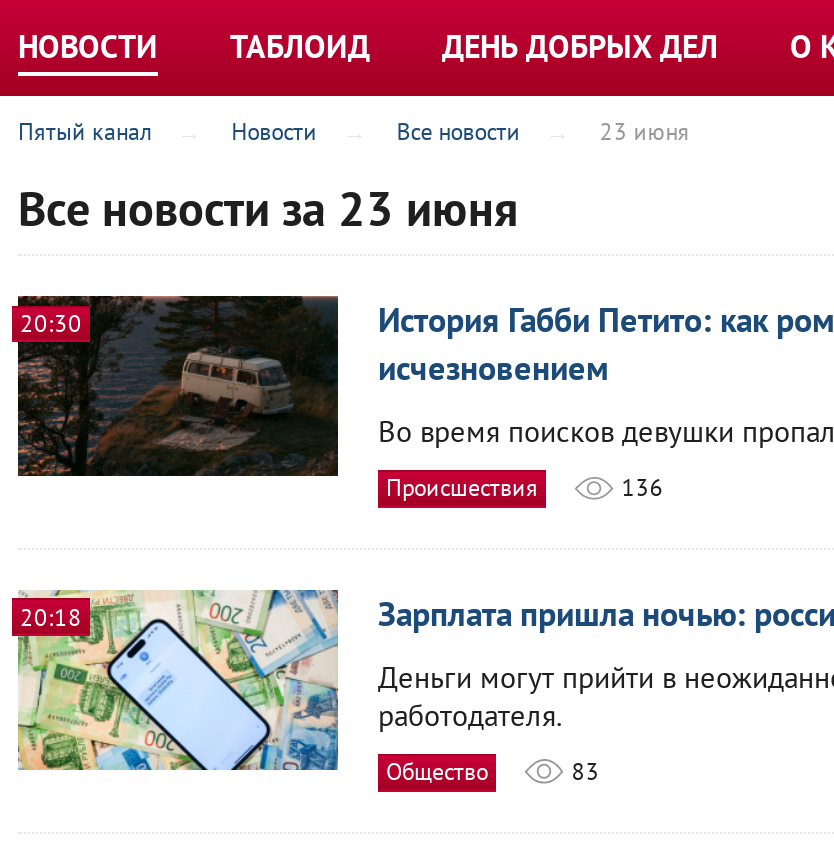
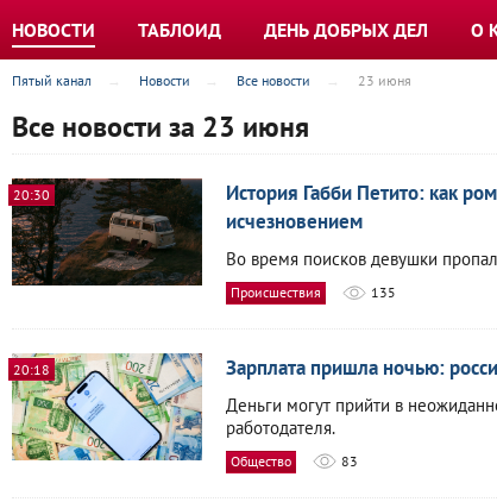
- 136
+ 135
